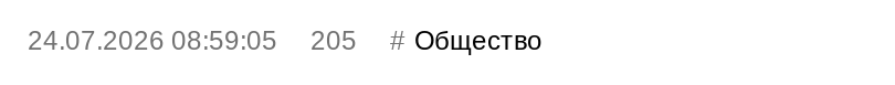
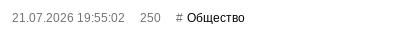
- 24.07.2026 08:59:05
- 205
+ 21.07.2026 19:55:02
+ 250
